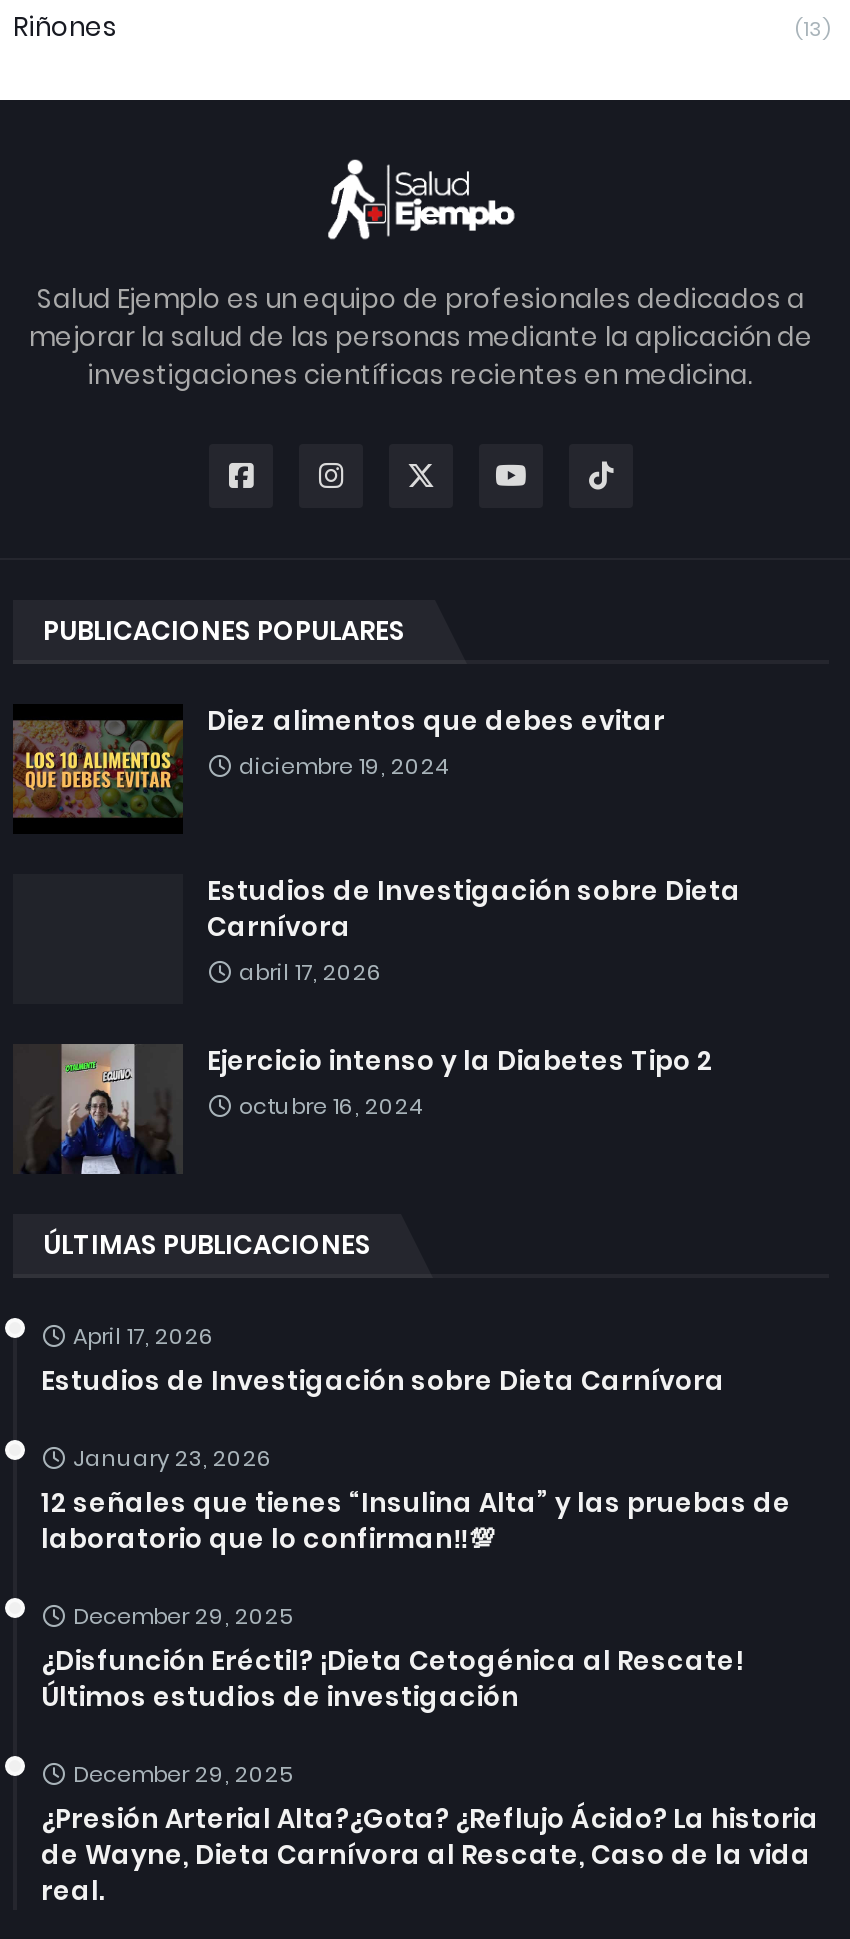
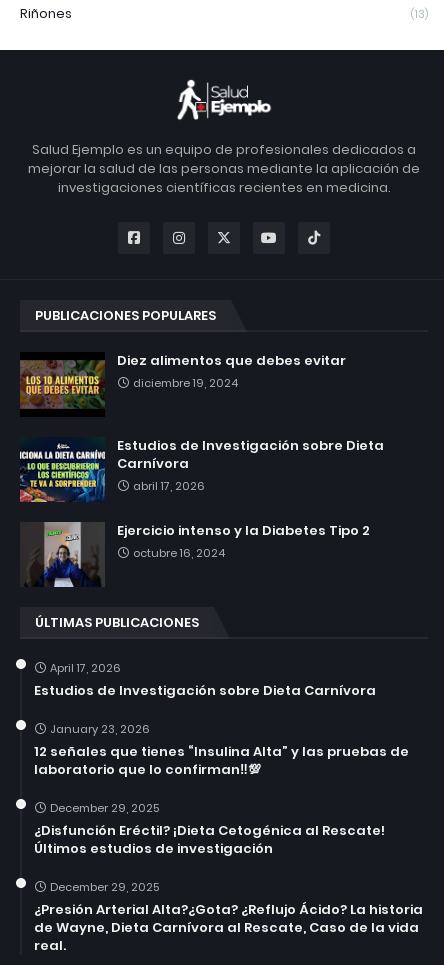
+ [image]
